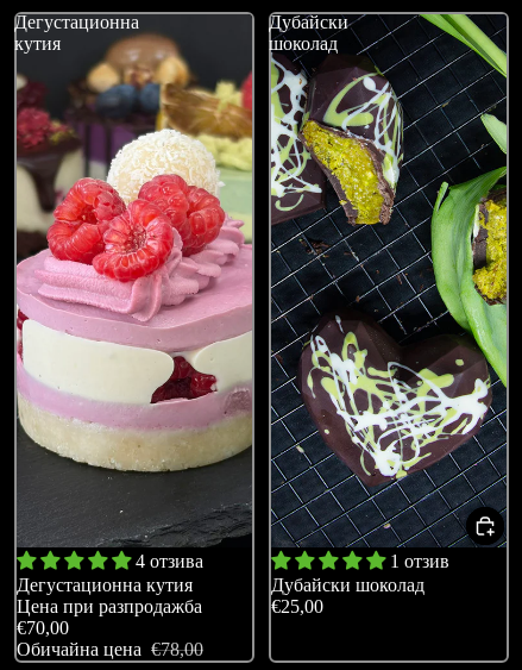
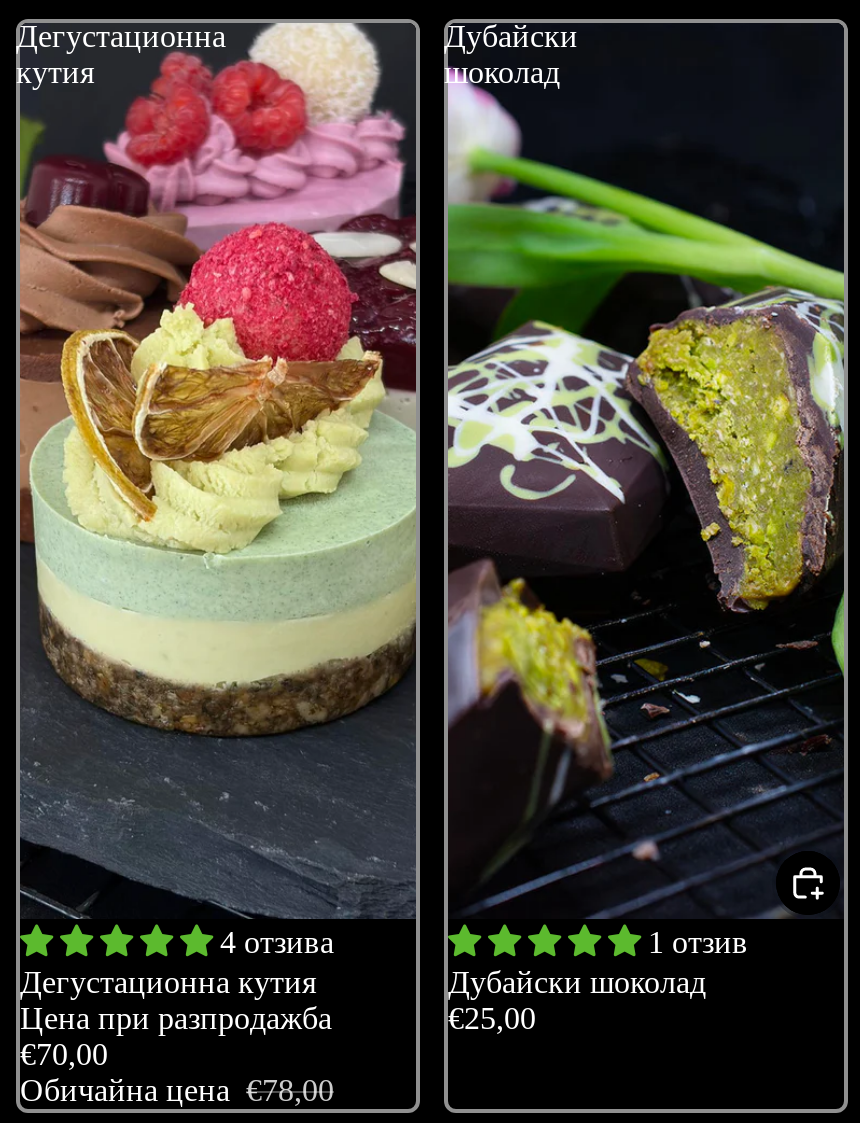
- [image]
+ [image]

- [image]
+ [image]
